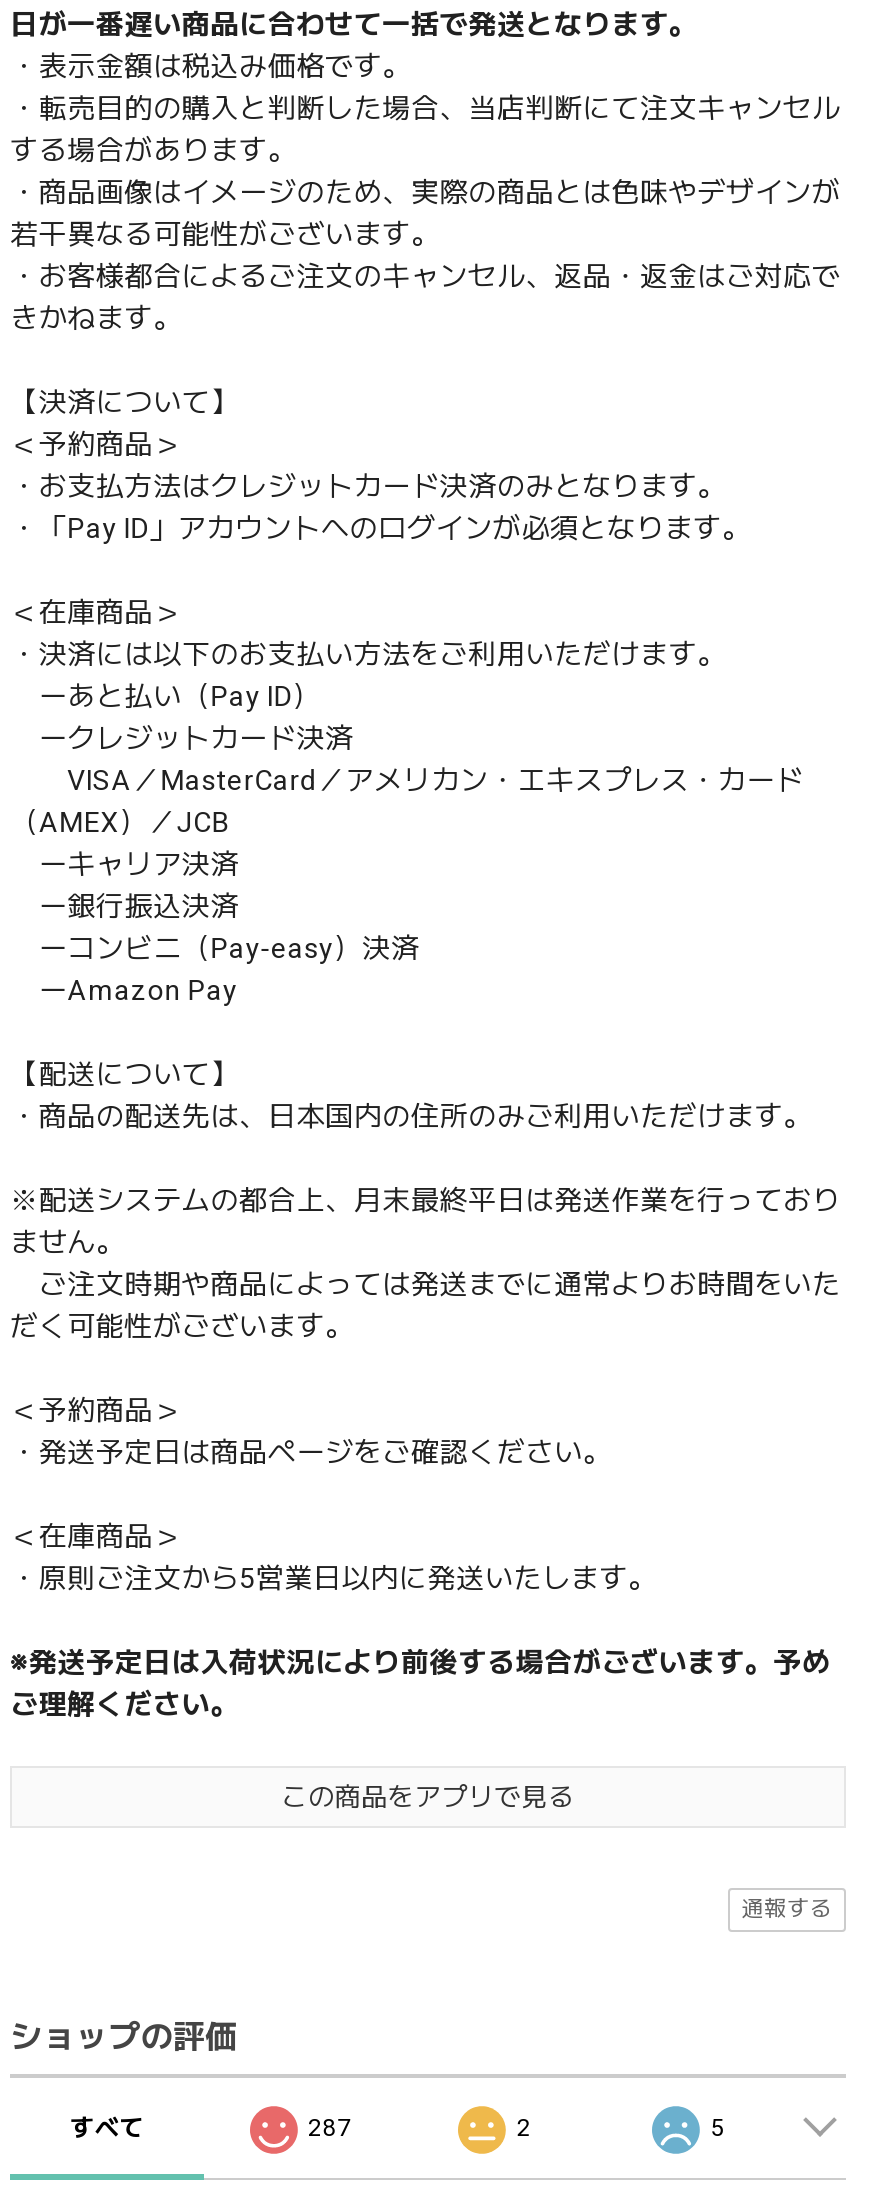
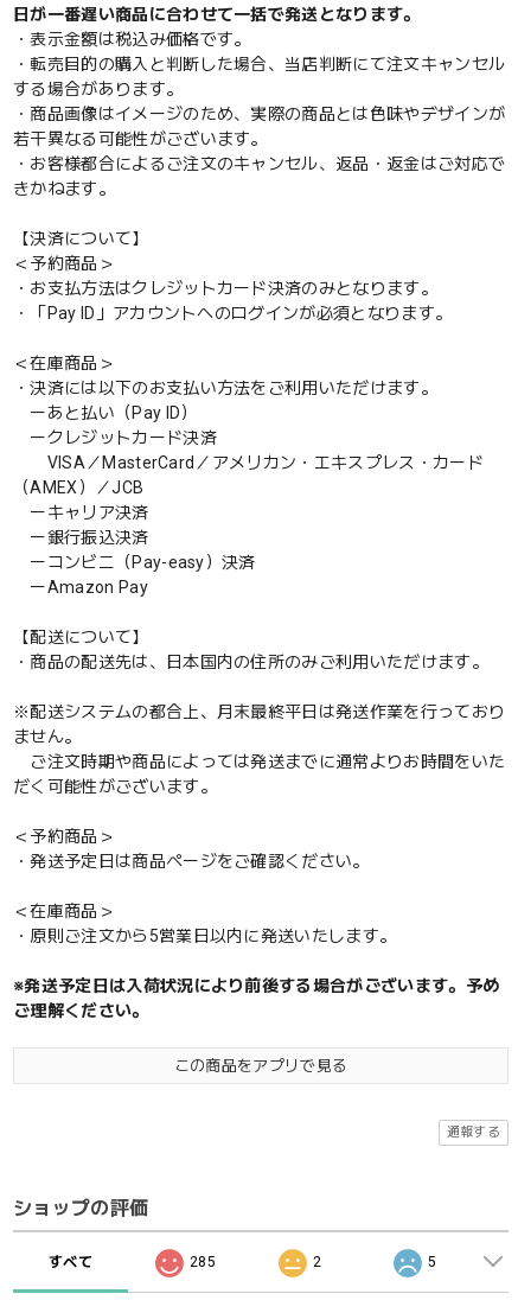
- 287
+ 285
